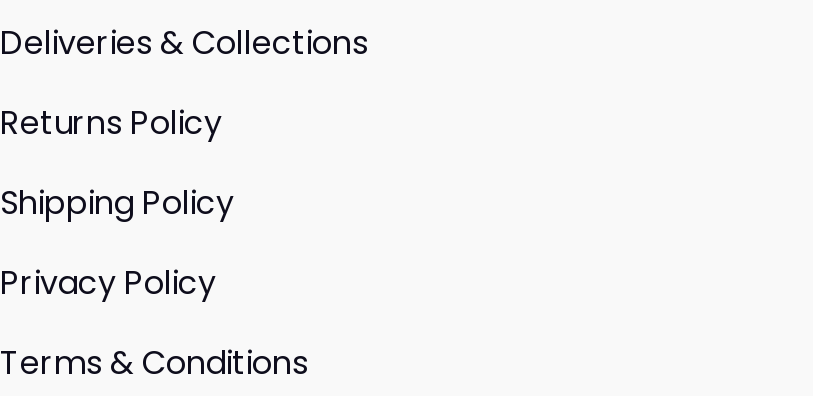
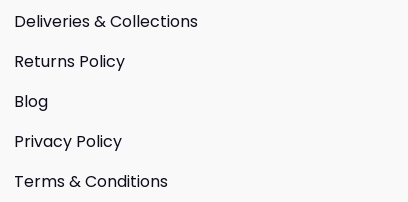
- Shipping Policy
+ Blog
